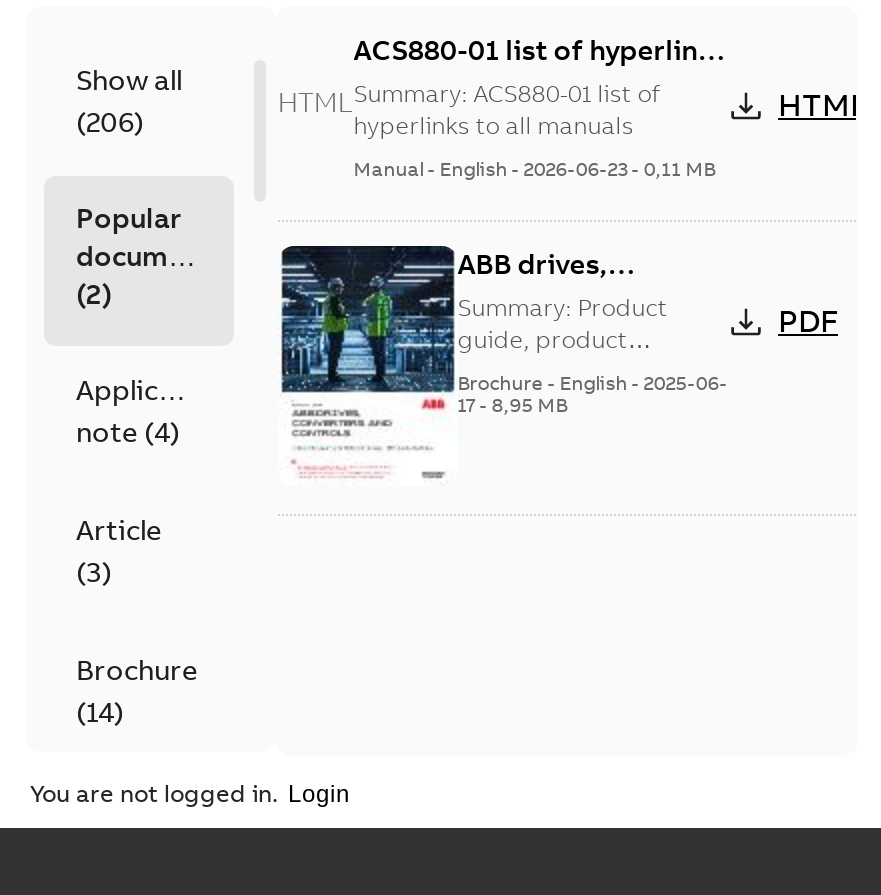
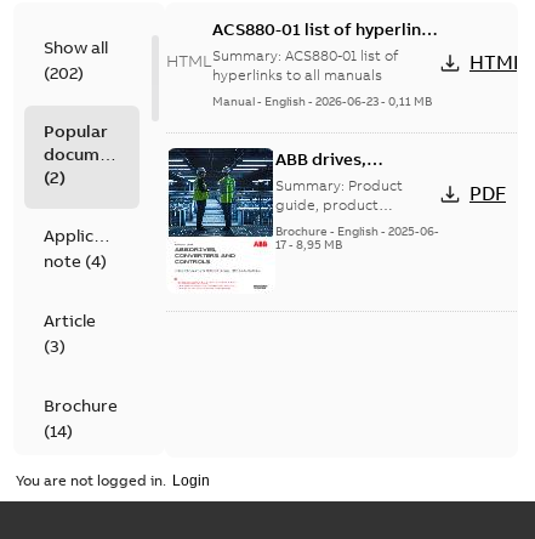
- (206)
+ (202)
